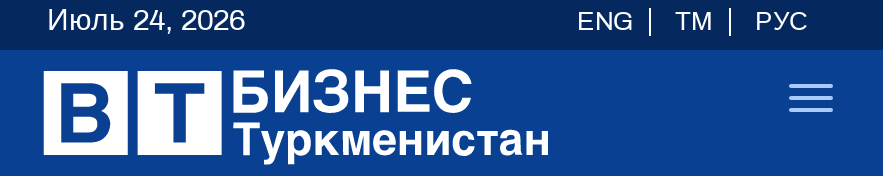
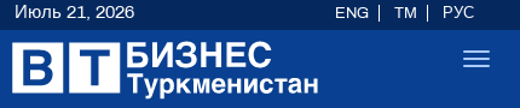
- Июль 24, 2026
+ Июль 21, 2026
